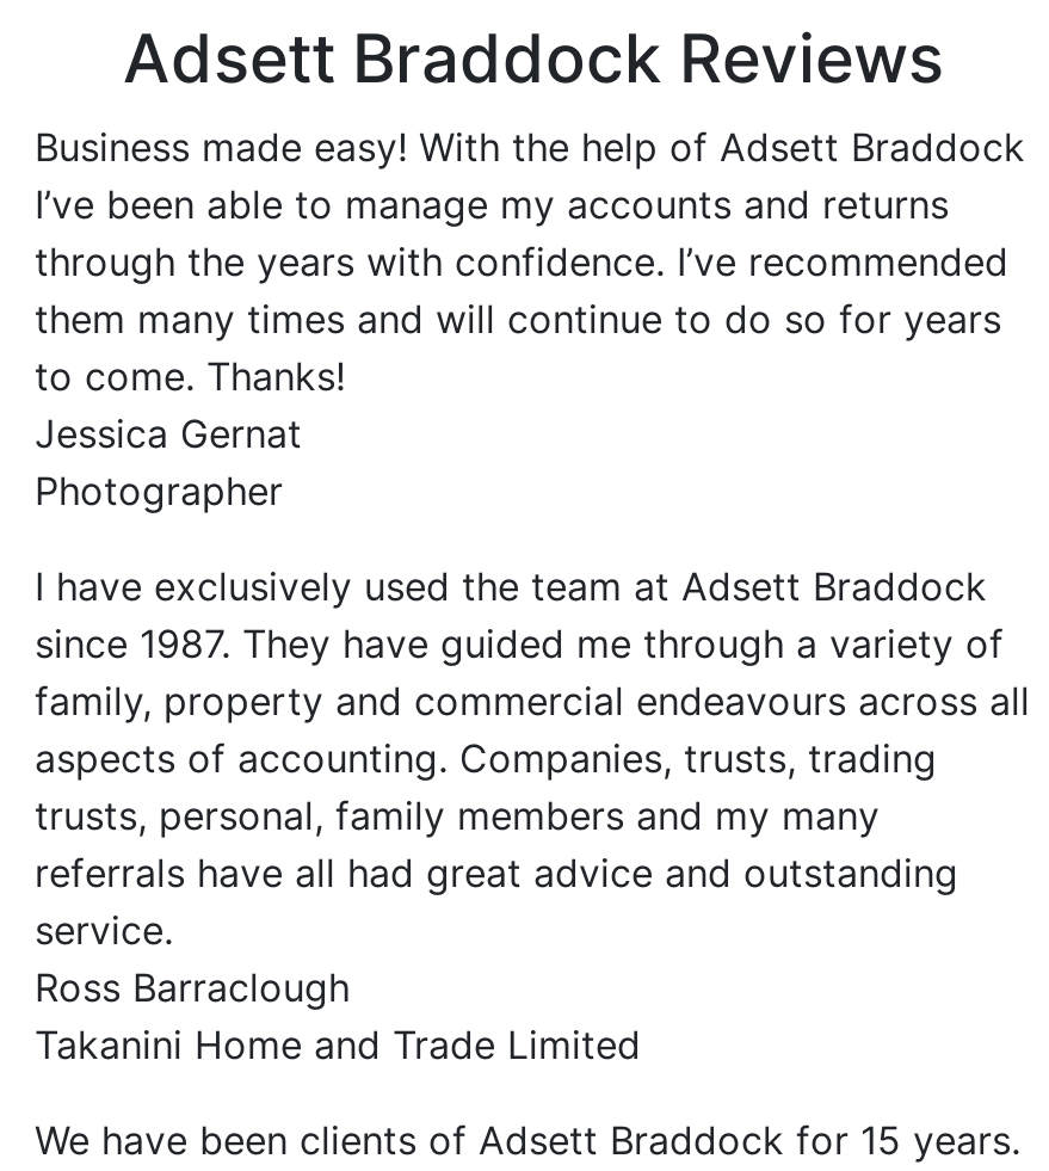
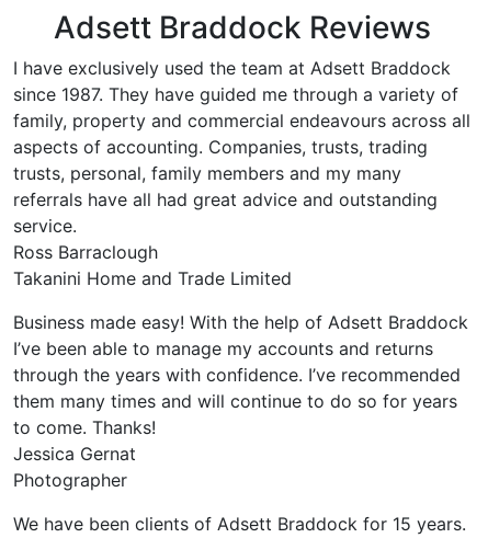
moved down: Business made easy! With the help of Adsett Braddock | I’ve been able to manage my accounts and returns | through the years with confidence. I’ve recommended | them many times and will continue to do so for years | to come. Thanks! | Jessica Gernat | Photographer

moved up: I have exclusively used the team at Adsett Braddock | since 1987. They have guided me through a variety of | family, property and commercial endeavours across all | ... | Ross Barraclough | Takanini Home and Trade Limited
